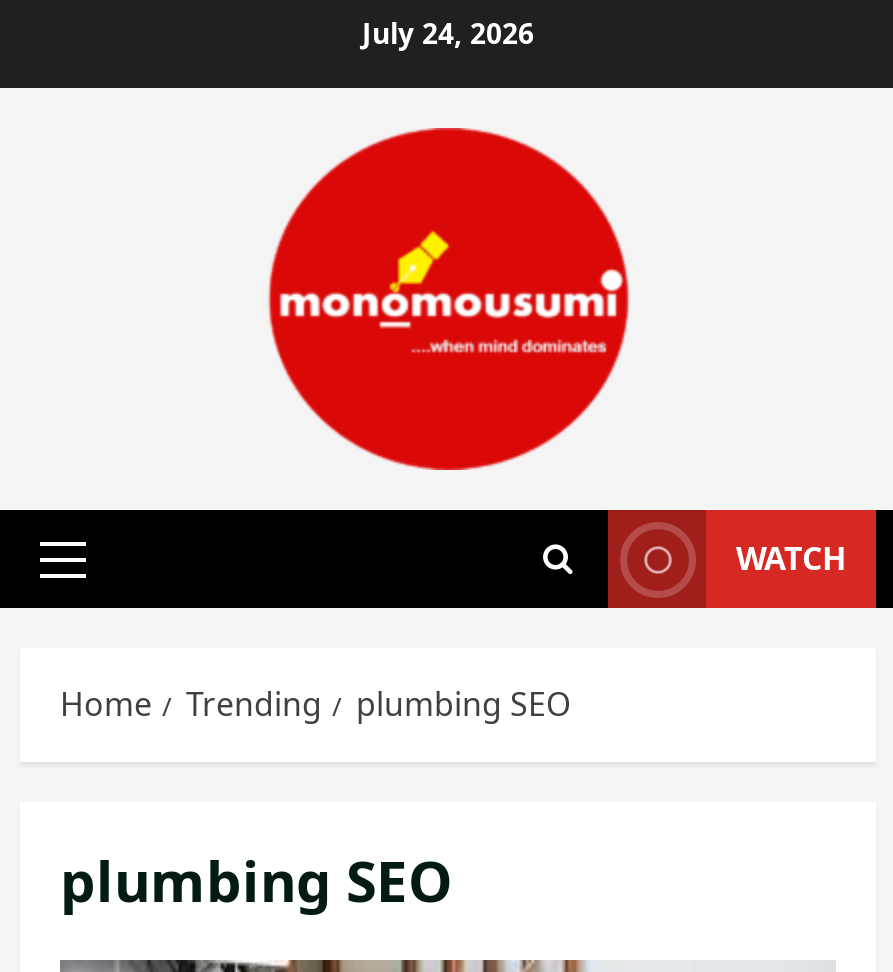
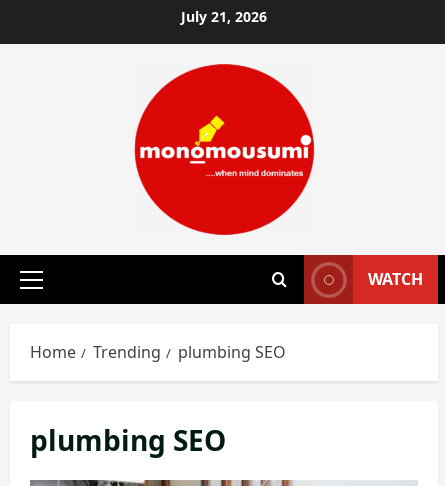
- July 24, 2026
+ July 21, 2026
